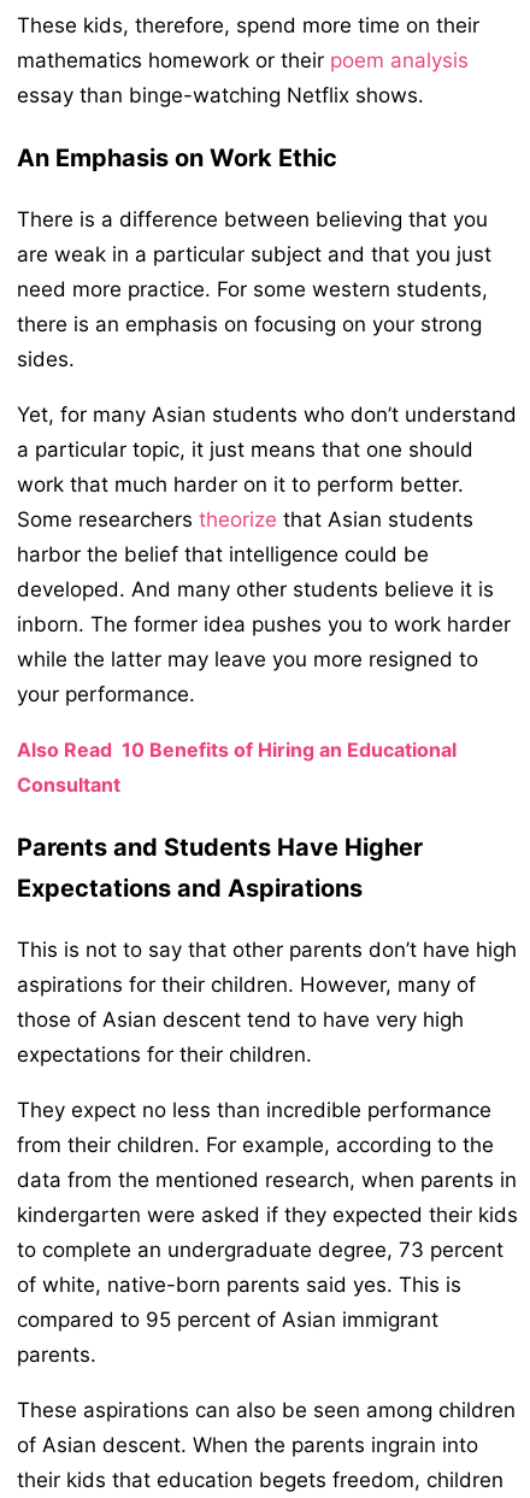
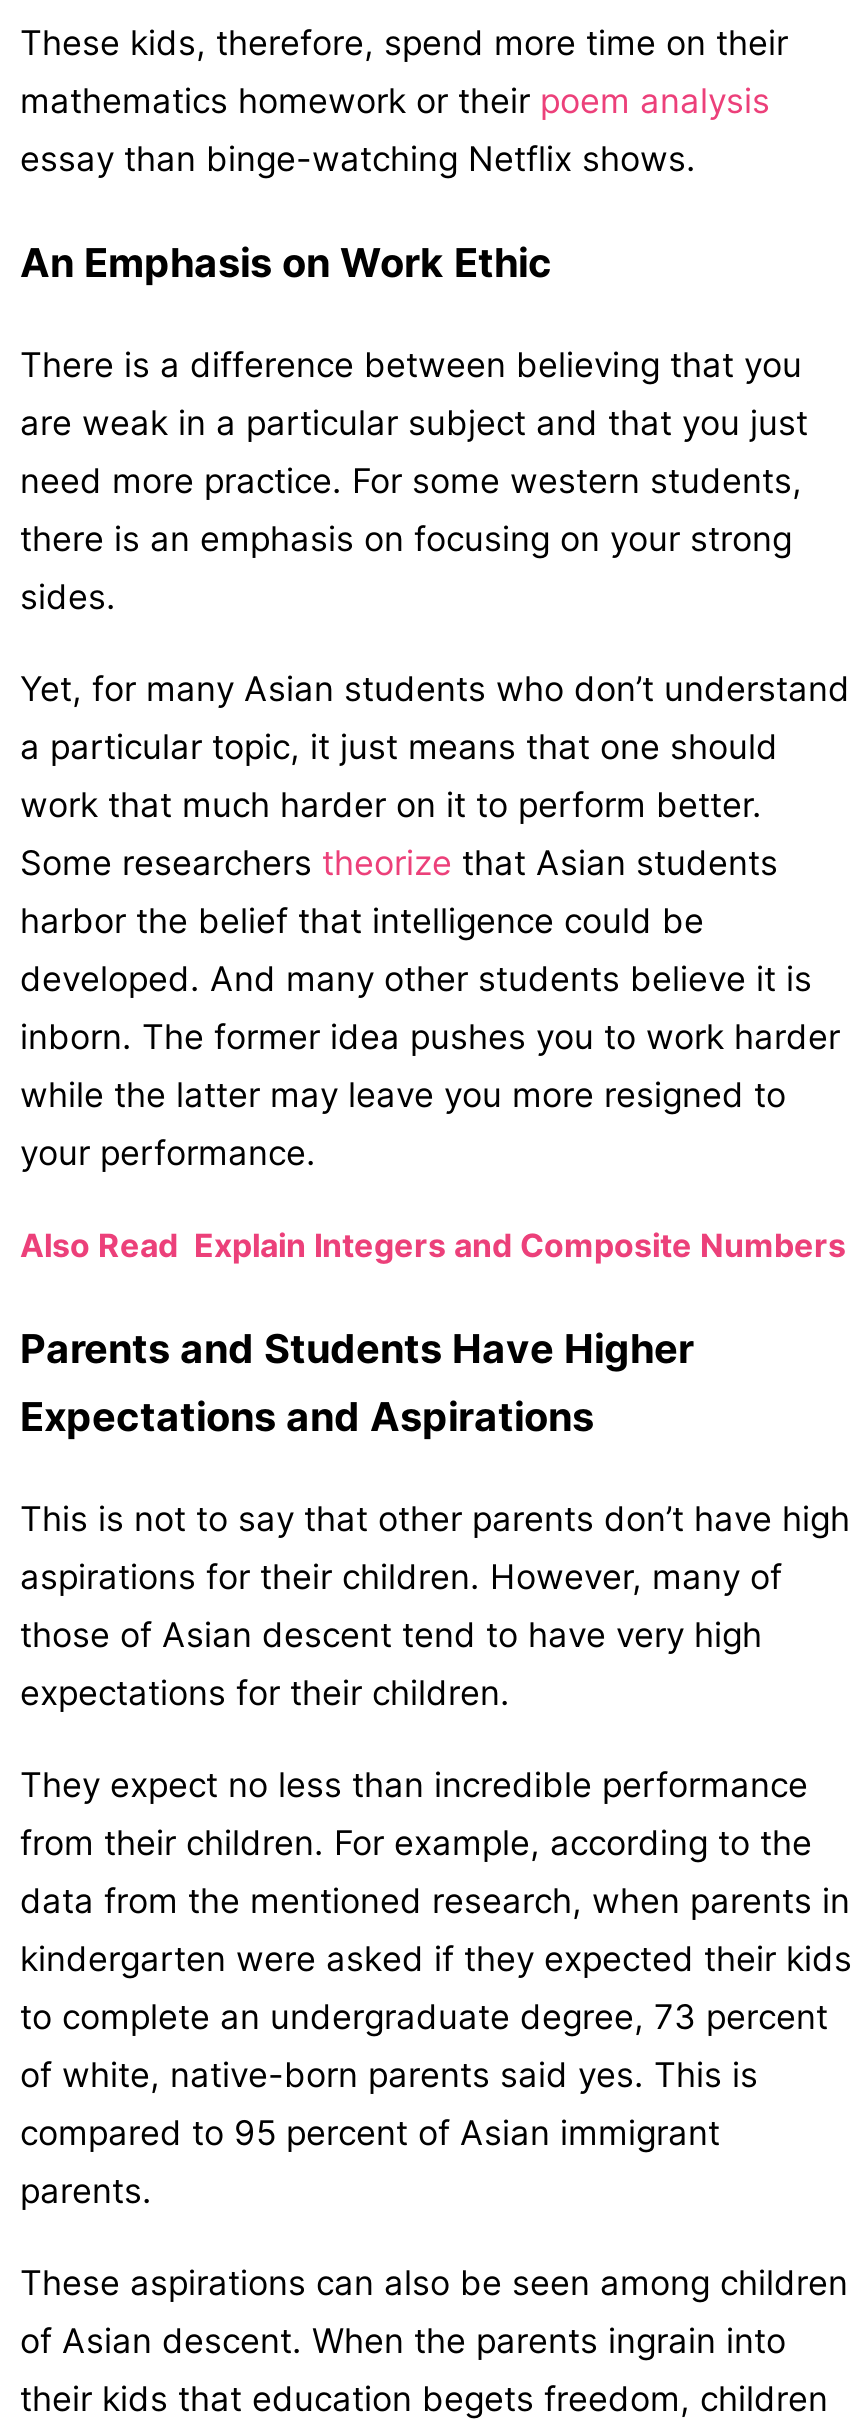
- Also Read 10 Benefits of Hiring an Educational
- Consultant
+ Also Read Explain Integers and Composite Numbers
